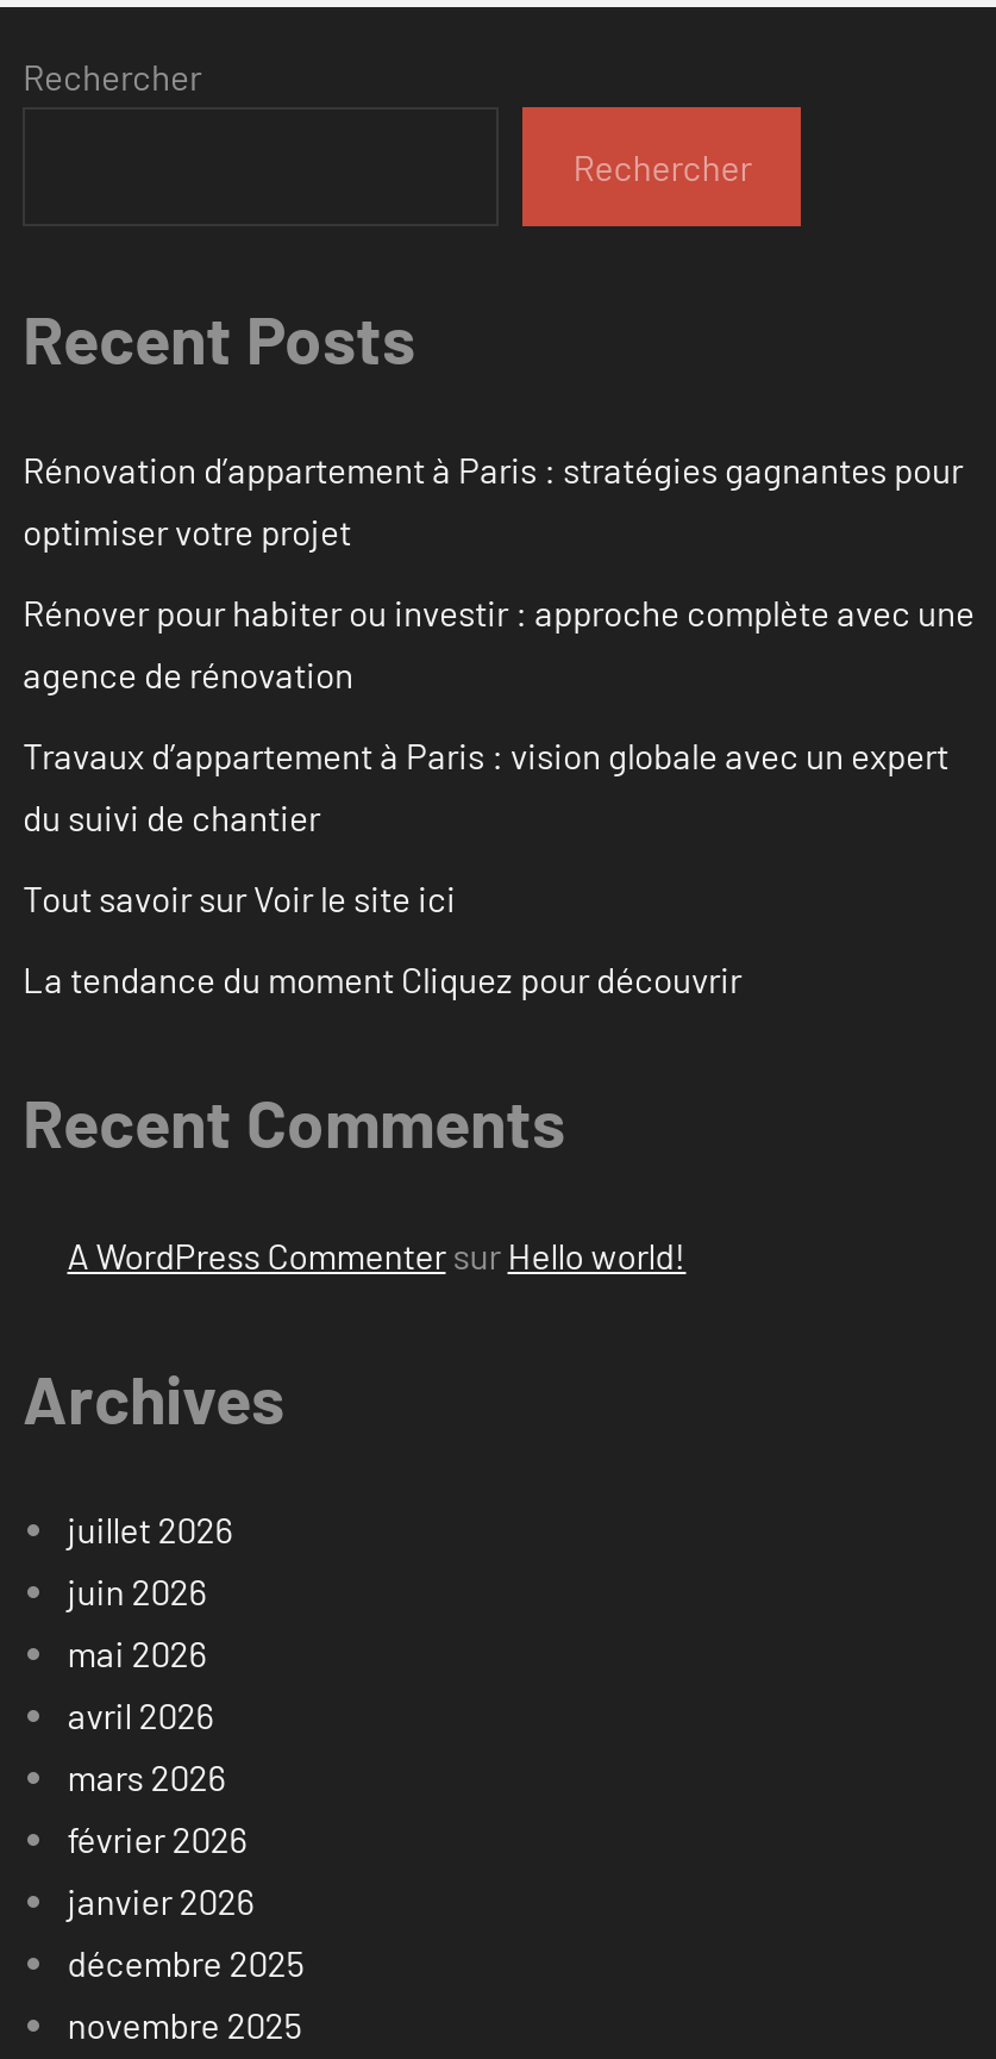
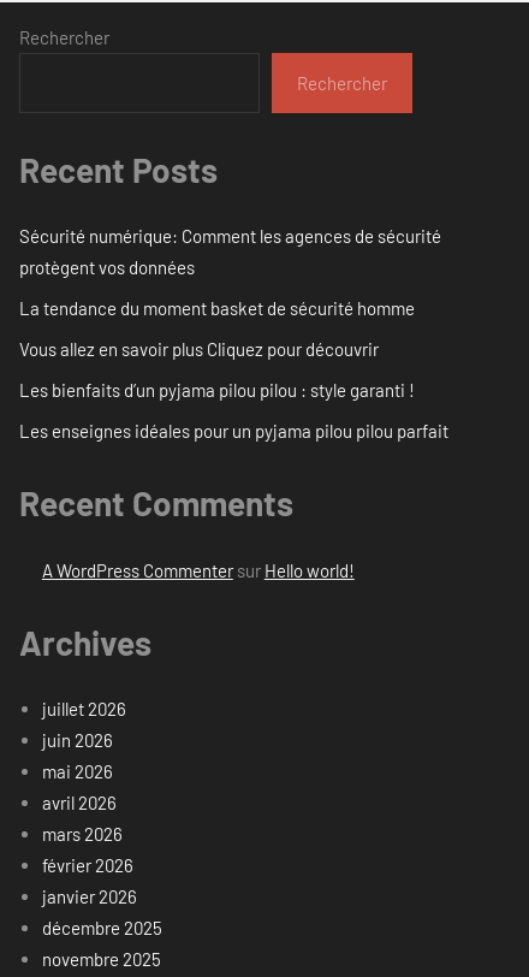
- Rénovation d’appartement à Paris : stratégies gagnantes pour
- optimiser votre projet
+ Sécurité numérique: Comment les agences de sécurité
+ protègent vos données

- Rénover pour habiter ou investir : approche complète avec une
- agence de rénovation
+ La tendance du moment basket de sécurité homme

- Travaux d’appartement à Paris : vision globale avec un expert
- du suivi de chantier
+ Vous allez en savoir plus Cliquez pour découvrir

- Tout savoir sur Voir le site ici
+ Les bienfaits d’un pyjama pilou pilou : style garanti !

- La tendance du moment Cliquez pour découvrir
+ Les enseignes idéales pour un pyjama pilou pilou parfait
